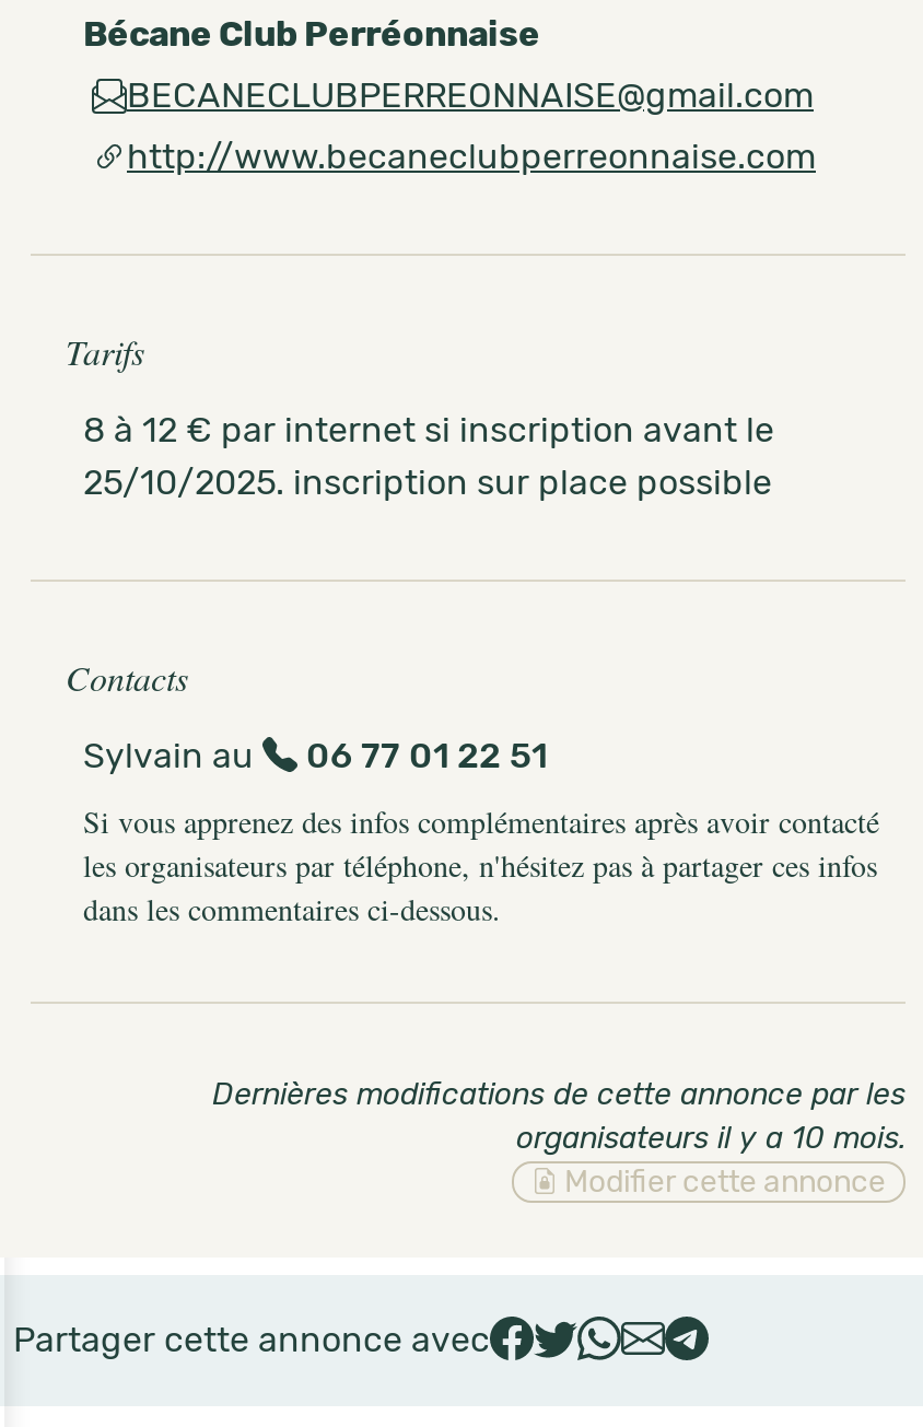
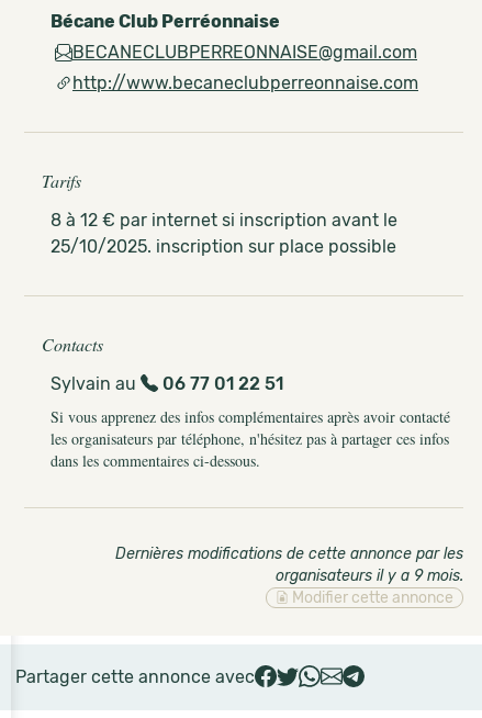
- organisateurs il y a 10 mois.
+ organisateurs il y a 9 mois.
